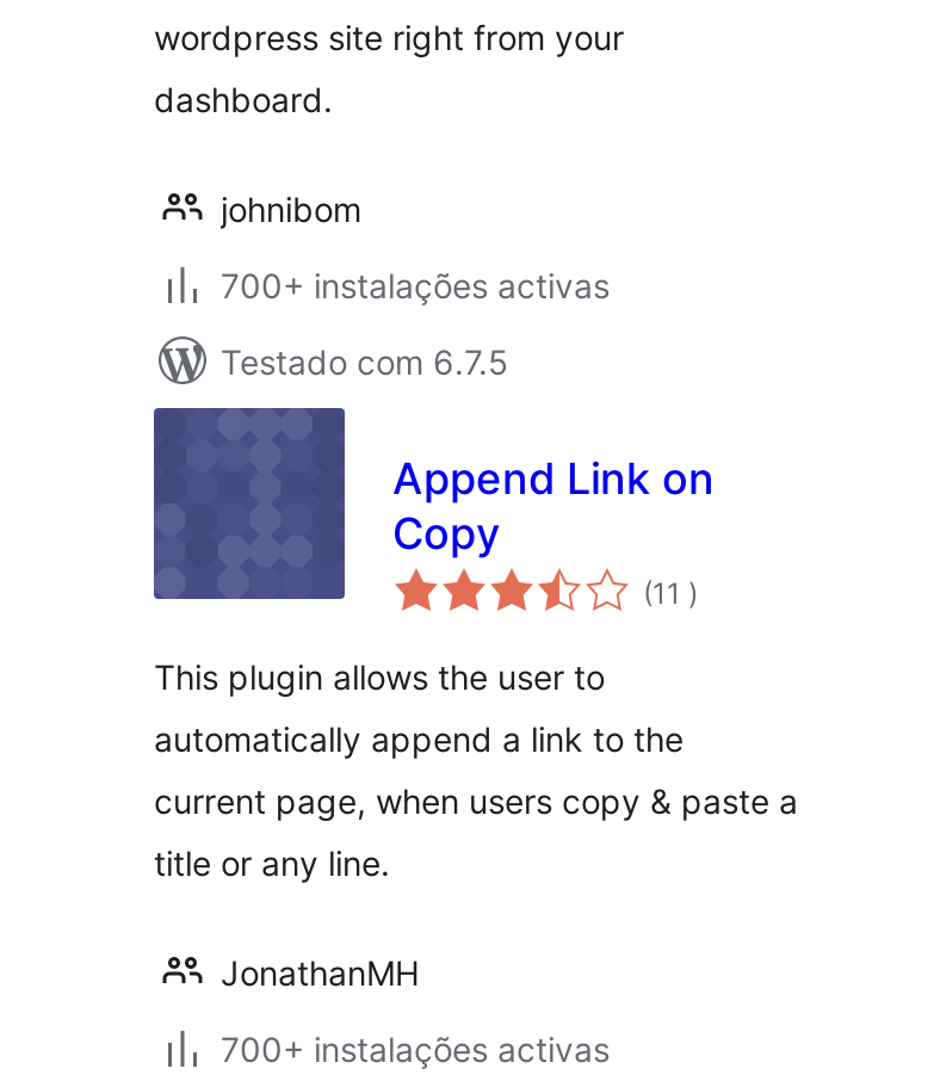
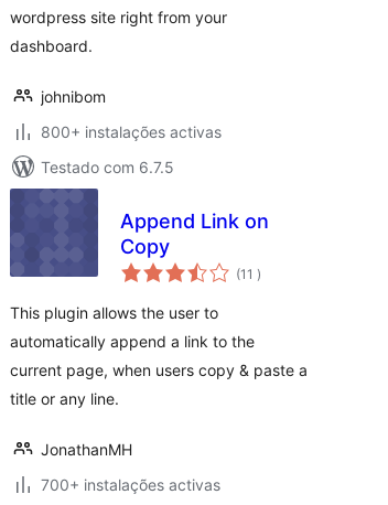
- 700+ instalações activas
+ 800+ instalações activas
